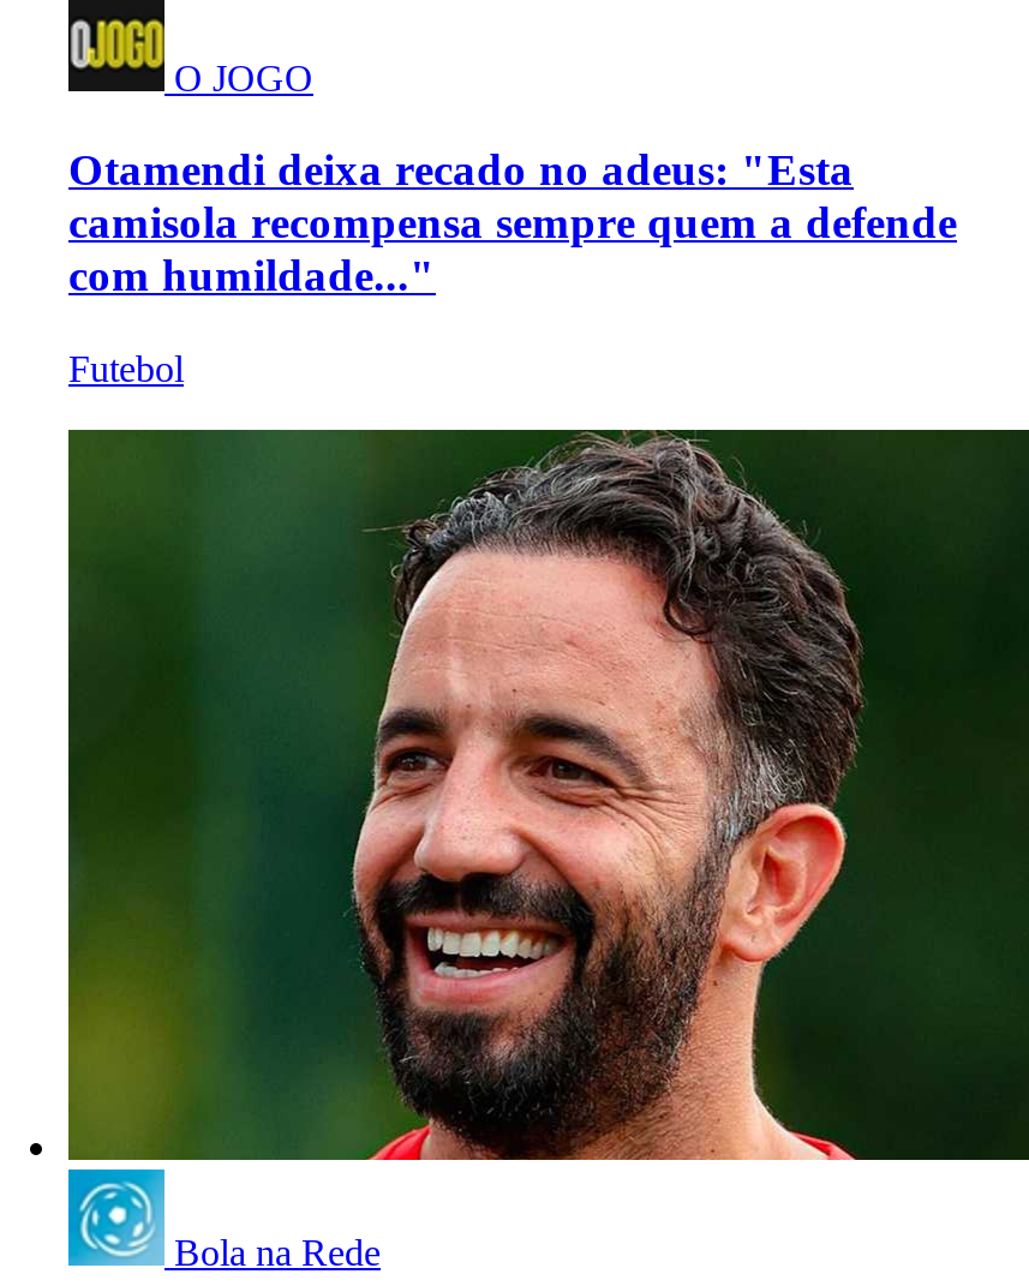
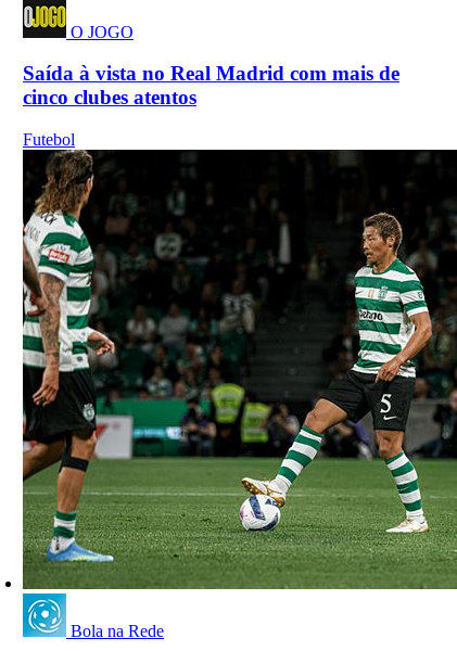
- Otamendi deixa recado no adeus: "Esta
- camisola recompensa sempre quem a defende
- com humildade..."
+ Saída à vista no Real Madrid com mais de
+ cinco clubes atentos

moved up: Futebol

- [image]
+ [image]
